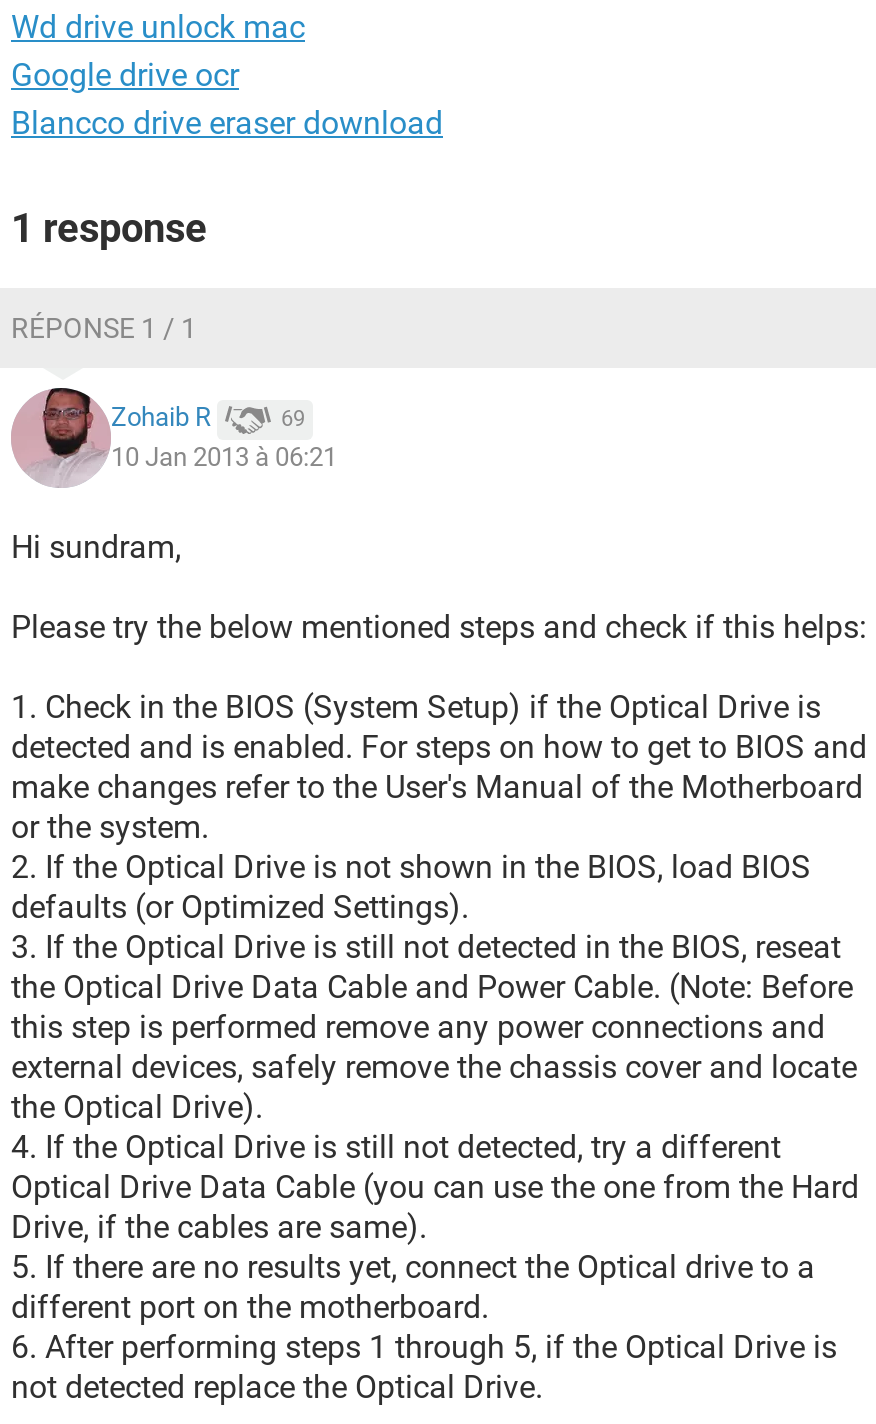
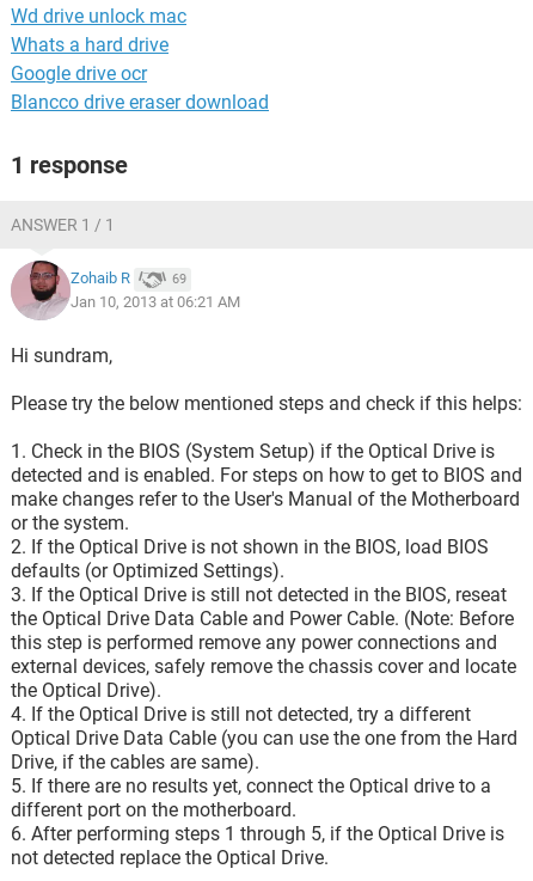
+ Whats a hard drive

- RÉPONSE 1 / 1
+ ANSWER 1 / 1

- 10 Jan 2013 à 06:21
+ Jan 10, 2013 at 06:21 AM
